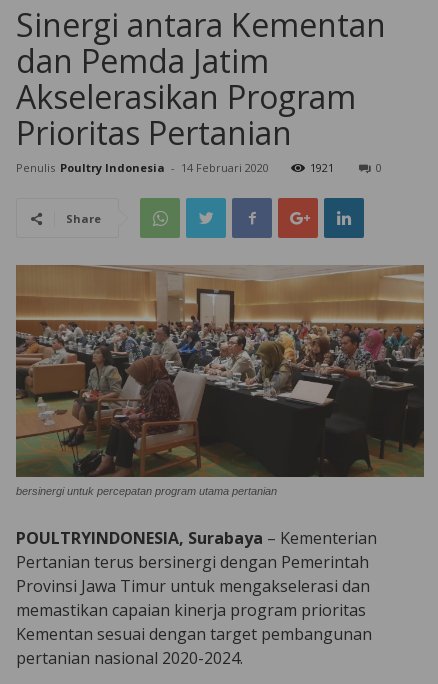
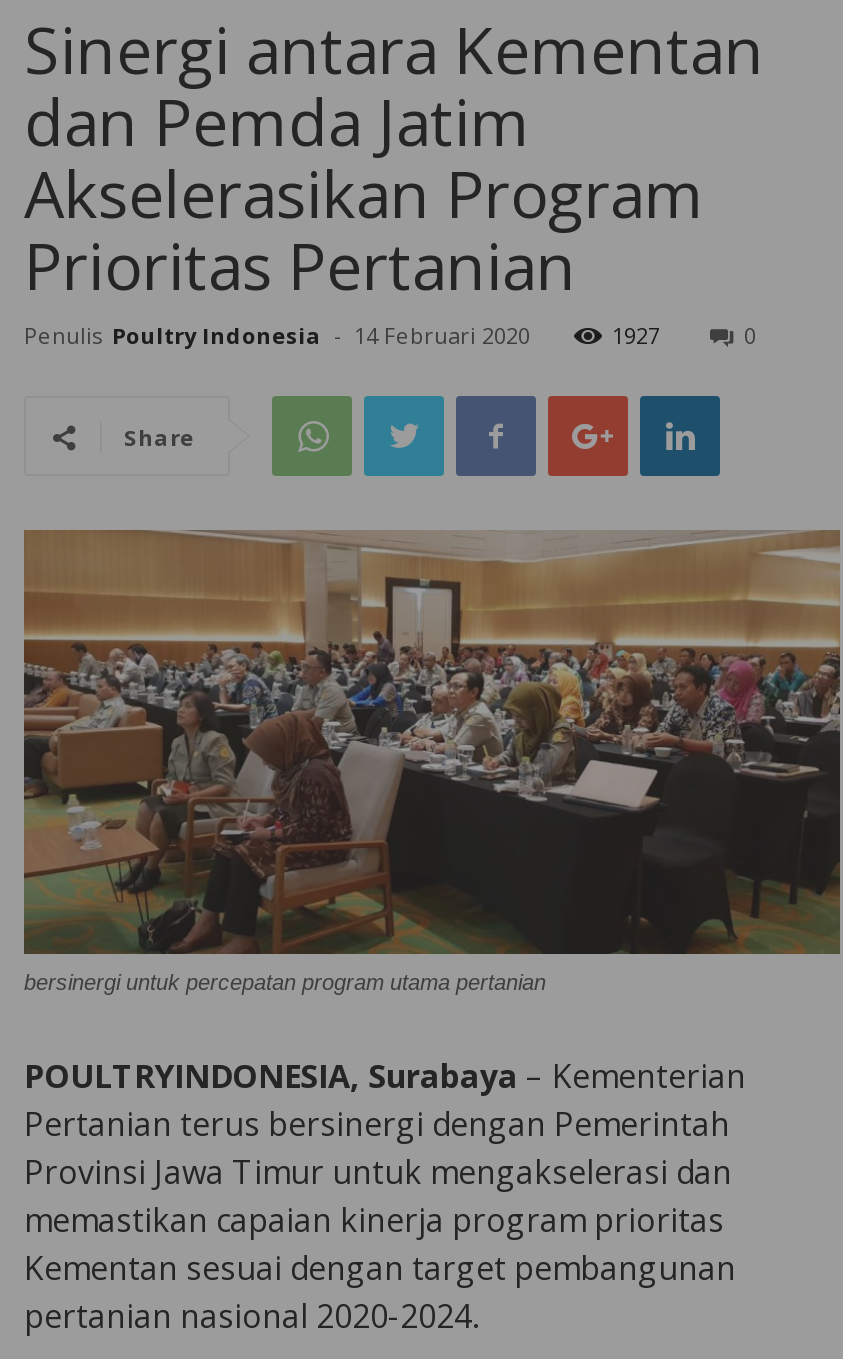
- 1921
+ 1927
